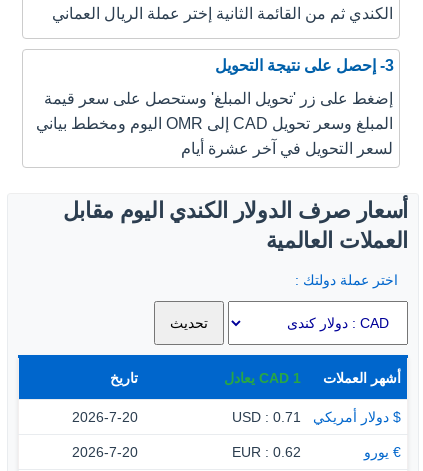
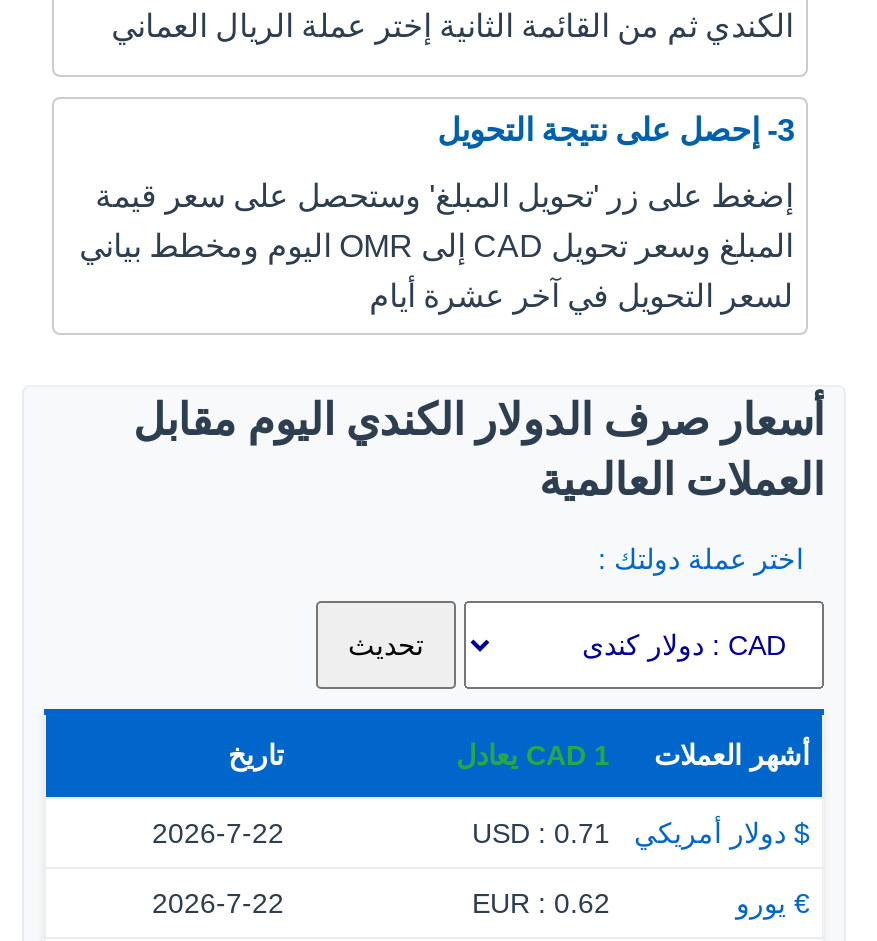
- 2026-7-20
+ 2026-7-22

- 2026-7-20
+ 2026-7-22
